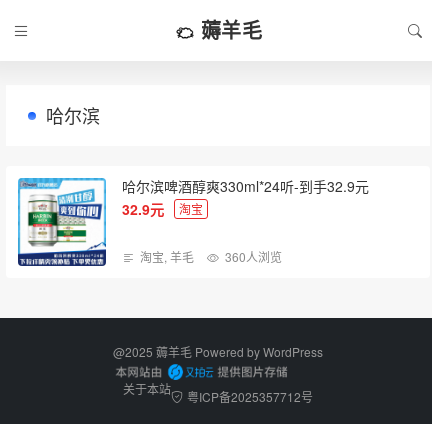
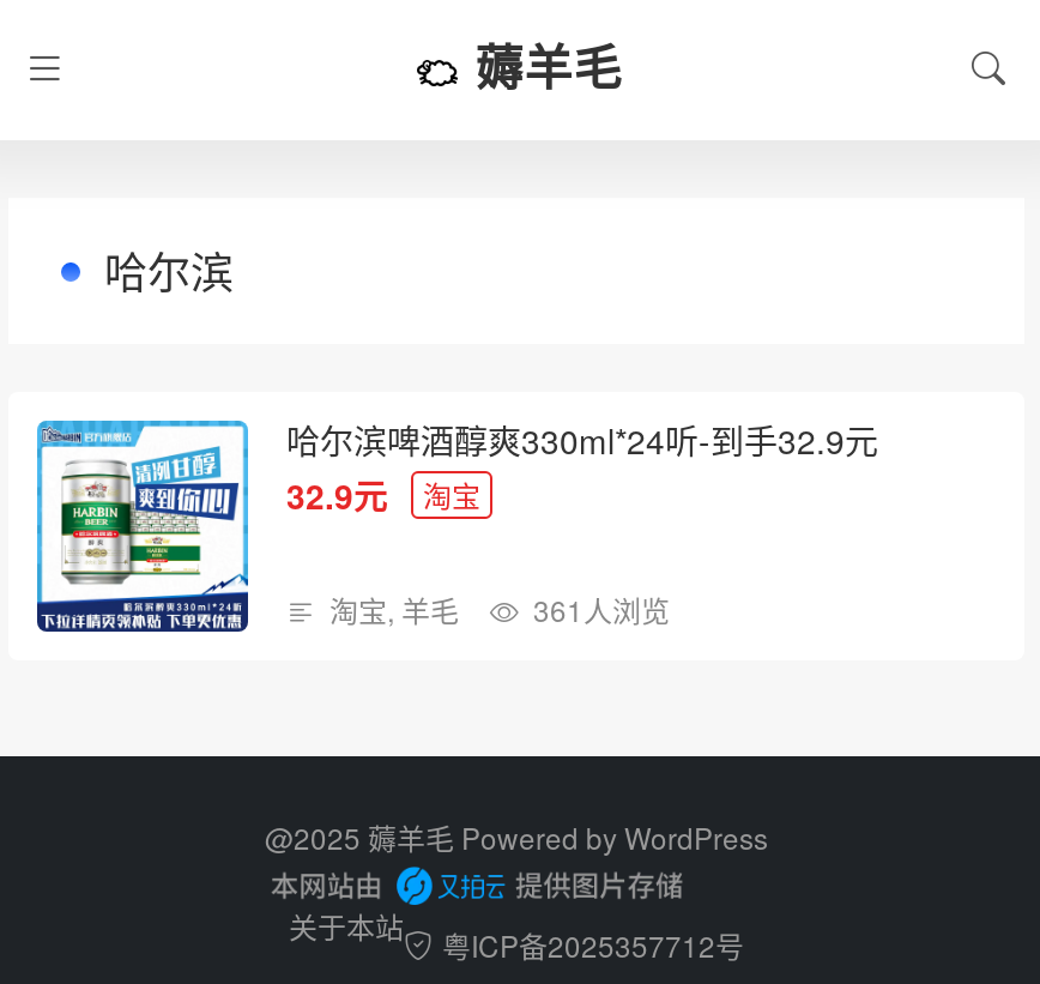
- 淘宝,羊毛 360人浏览
+ 淘宝,羊毛 361人浏览
